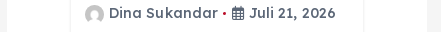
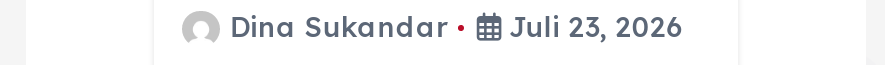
- Dina Sukandar Juli 21, 2026
+ Dina Sukandar Juli 23, 2026
